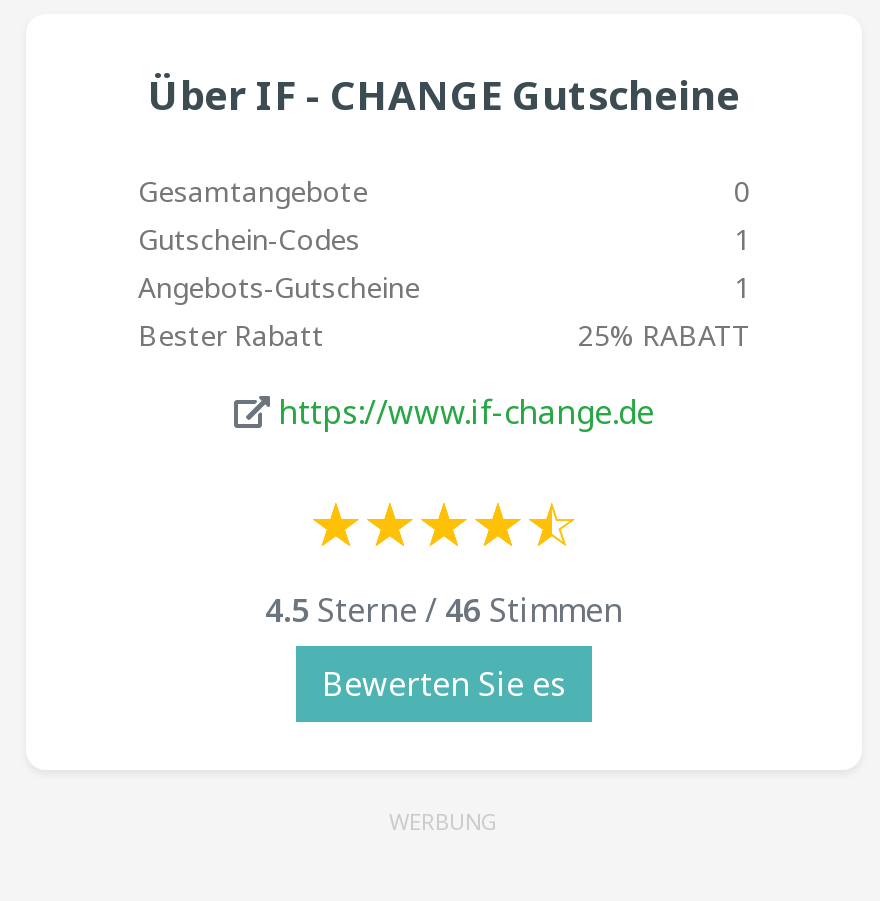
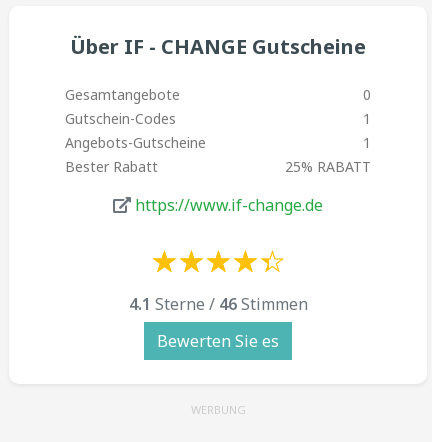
- 4.5 Sterne / 46 Stimmen
+ 4.1 Sterne / 46 Stimmen
